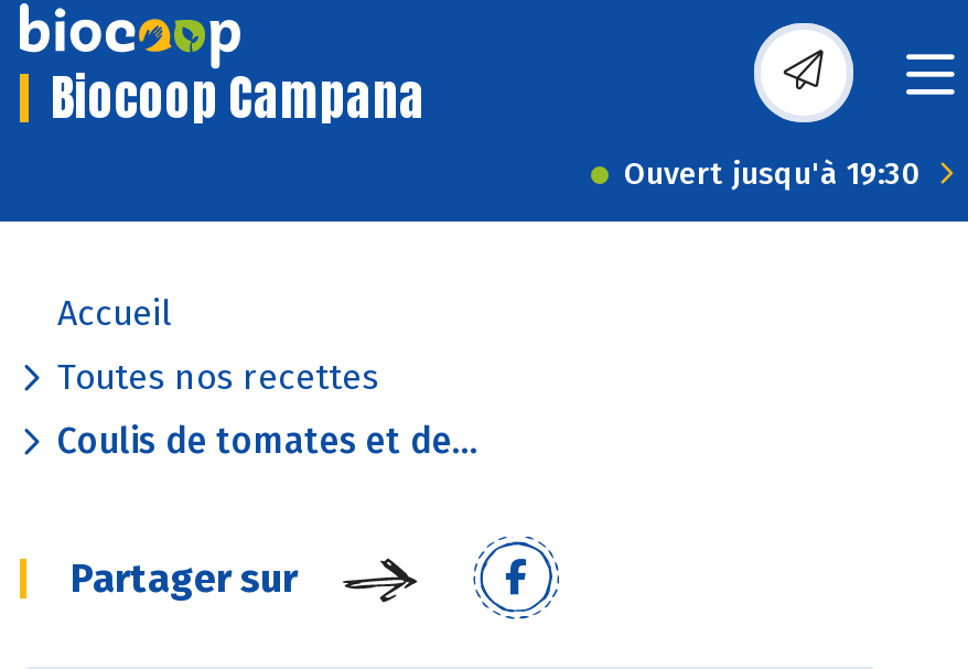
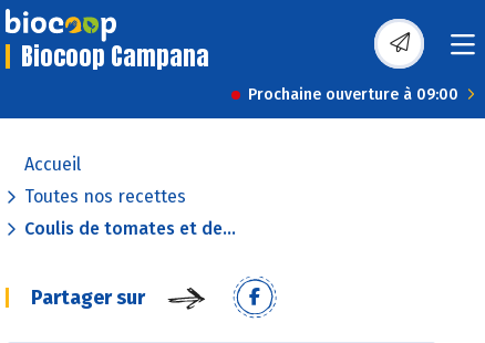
- Ouvert jusqu'à 19:30
+ Prochaine ouverture à 09:00
